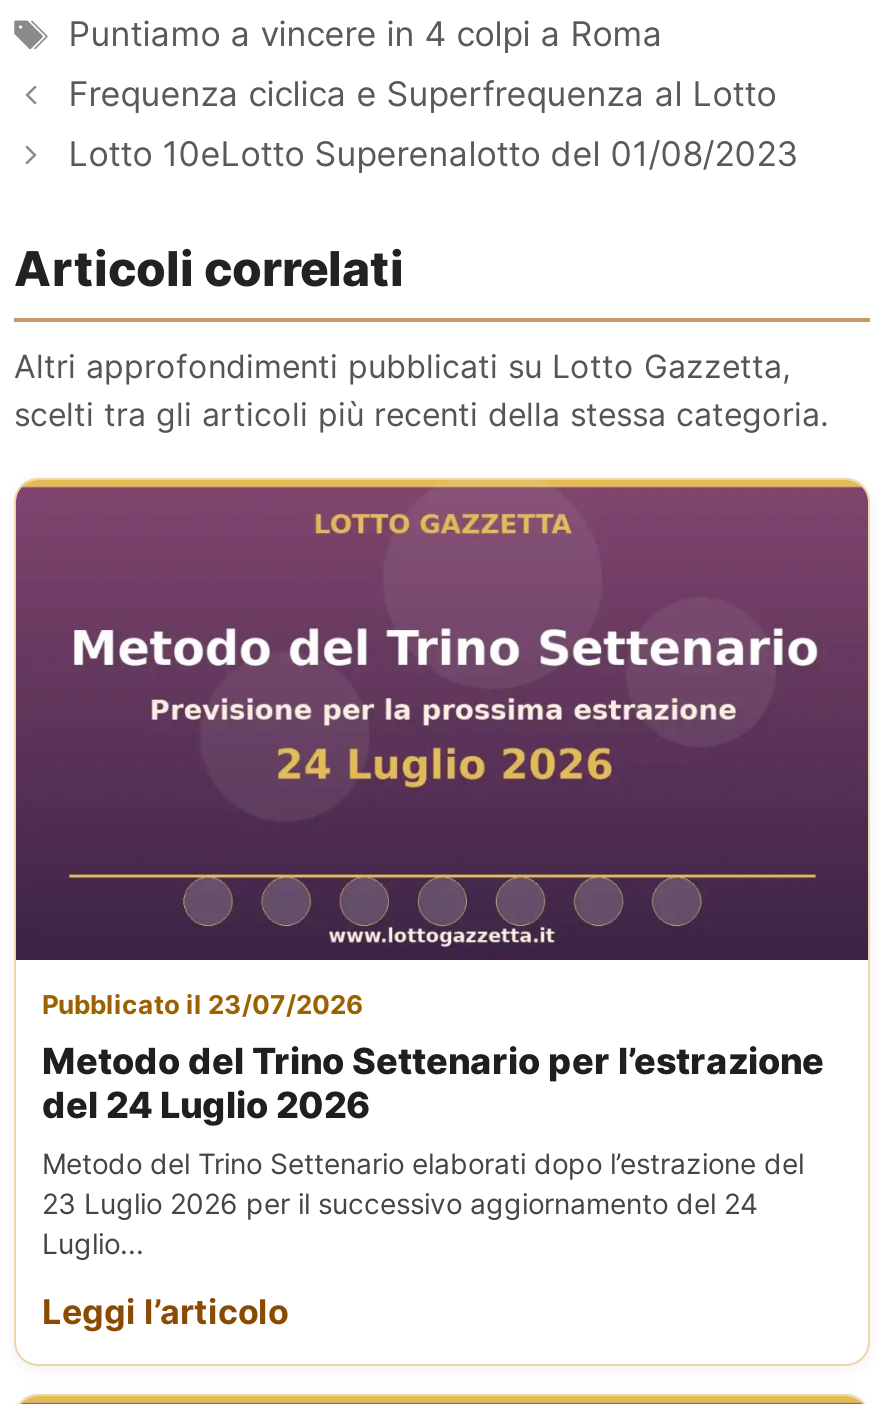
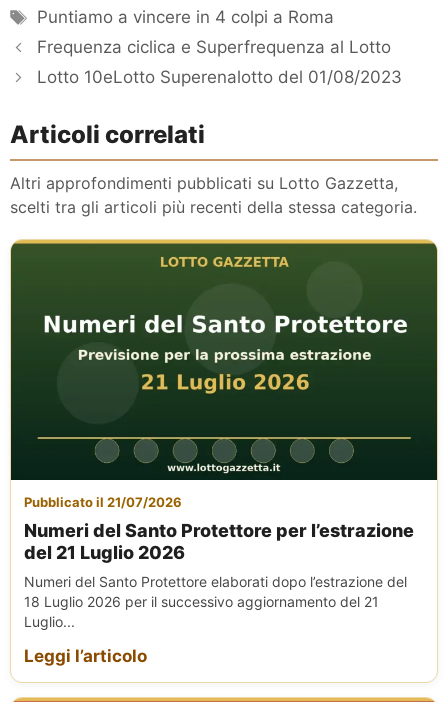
- [image]
- Pubblicato il 23/07/2026
+ [image]
+ Pubblicato il 21/07/2026

- Metodo del Trino Settenario per l’estrazione
+ Numeri del Santo Protettore per l’estrazione

- del 24 Luglio 2026
+ del 21 Luglio 2026

- Metodo del Trino Settenario elaborati dopo l’estrazione del
+ Numeri del Santo Protettore elaborati dopo l’estrazione del

- 23 Luglio 2026 per il successivo aggiornamento del 24
+ 18 Luglio 2026 per il successivo aggiornamento del 21
